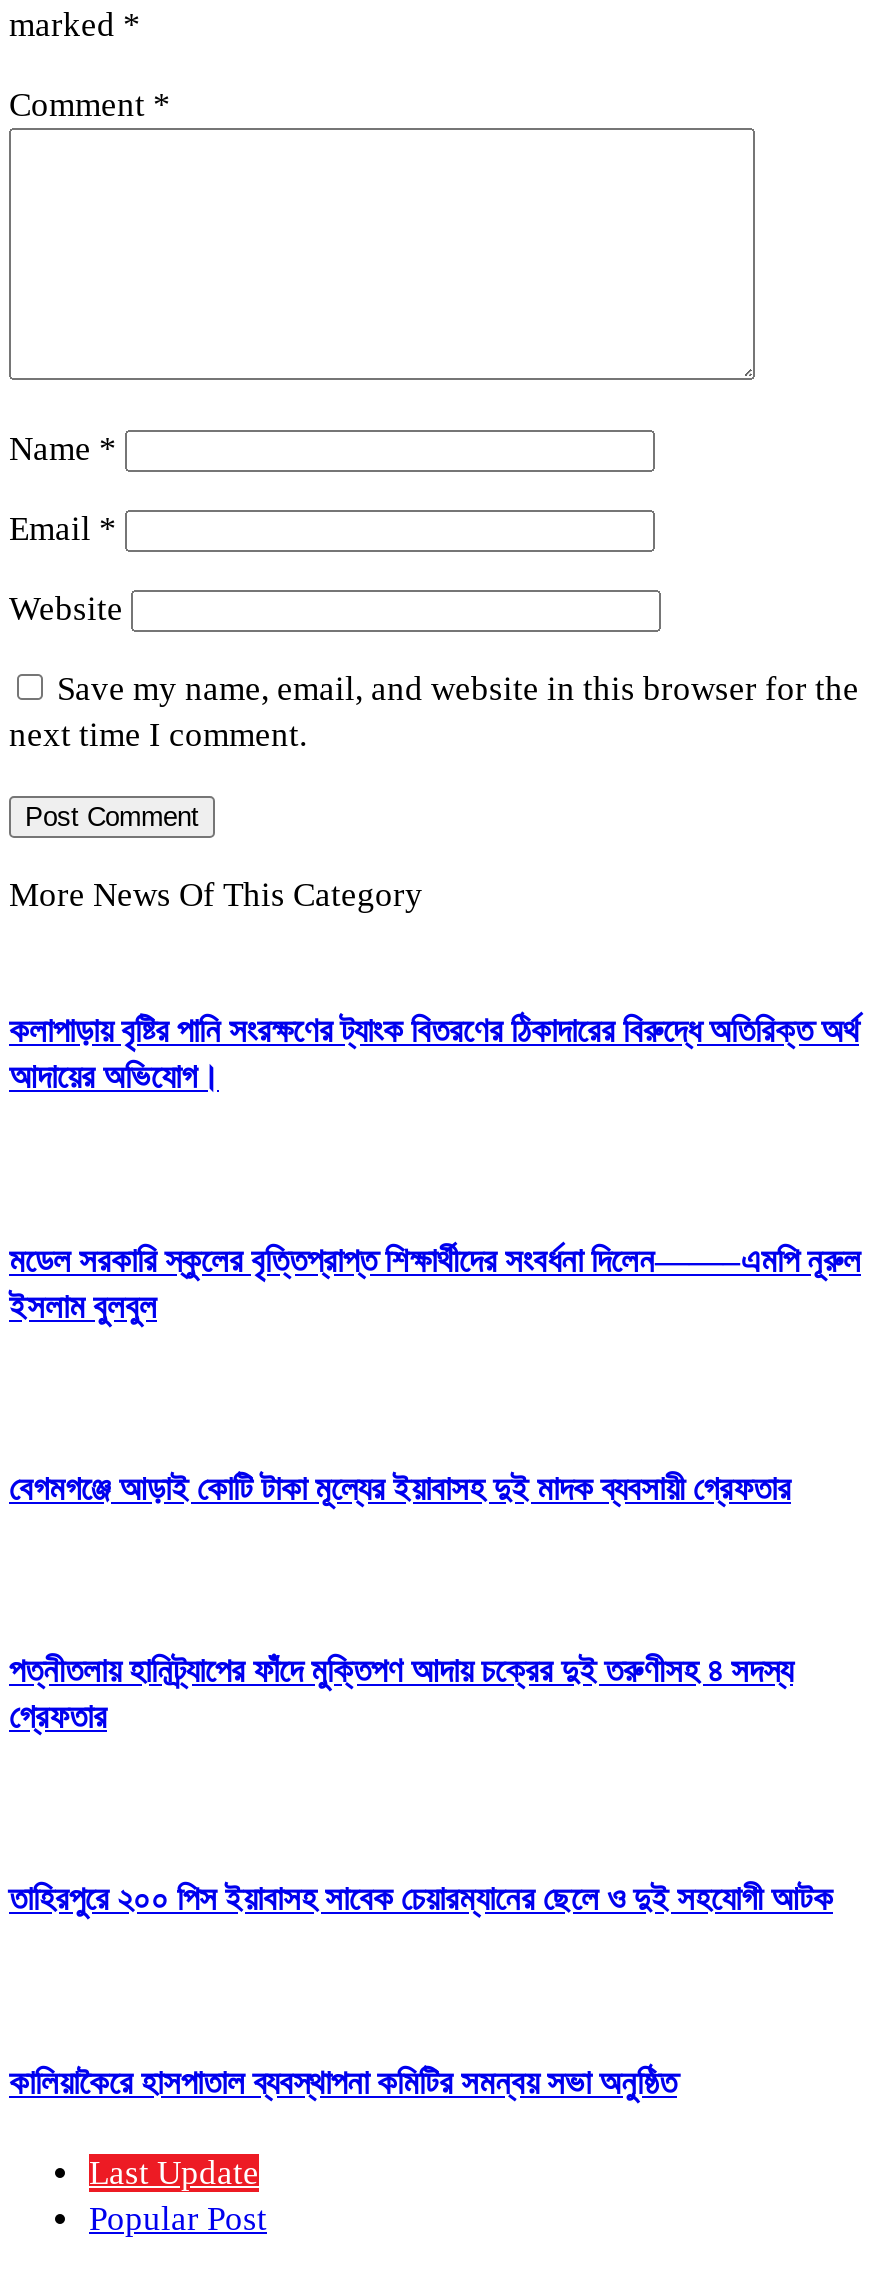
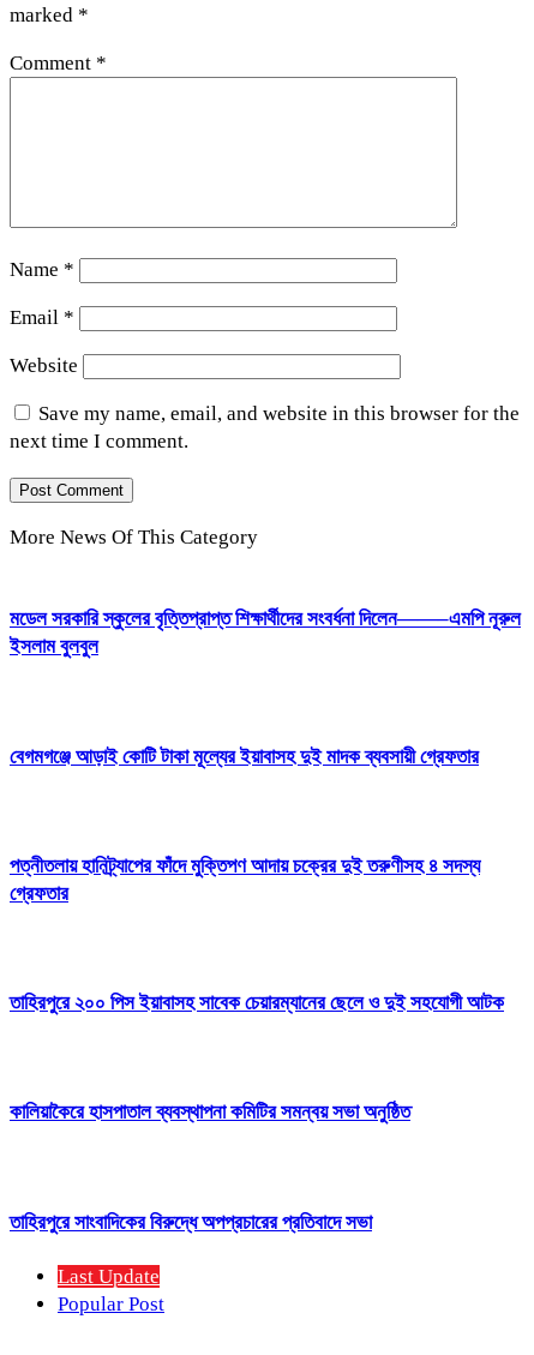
- কলাপাড়ায় বৃষ্টির পানি সংরক্ষণের ট্যাংক বিতরণের ঠিকাদারের বিরুদ্ধে অতিরিক্ত অর্থ
- আদায়ের অভিযোগ।

moved up: মডেল সরকারি স্কুলের বৃত্তিপ্রাপ্ত শিক্ষার্থীদের সংবর্ধনা দিলেন——–এমপি নূরুল | ইসলাম বুলবুল | বেগমগঞ্জে আড়াই কোটি টাকা মূল্যের ইয়াবাসহ দুই মাদক ব্যবসায়ী গ্রেফতার | গ্রেফতার | তাহিরপুরে ২০০ পিস ইয়াবাসহ সাবেক চেয়ারম্যানের ছেলে ও দুই সহযোগী আটক | কালিয়াকৈরে হাসপাতাল ব্যবস্থাপনা কমিটির সমন্বয় সভা অনুষ্ঠিত

+ তাহিরপুরে সাংবাদিকের বিরুদ্ধে অপপ্রচারের প্রতিবাদে সভা
